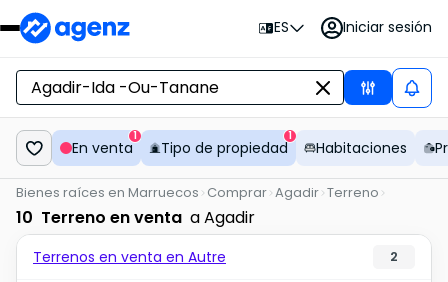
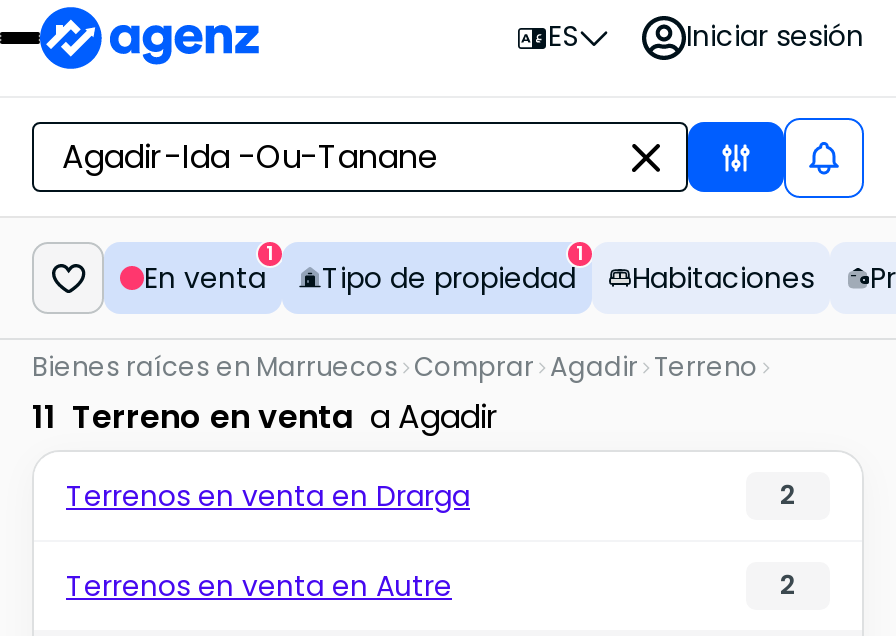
- 10 Terreno en venta a Agadir
+ 11 Terreno en venta a Agadir
+ Terrenos en venta en Drarga
+ 2
